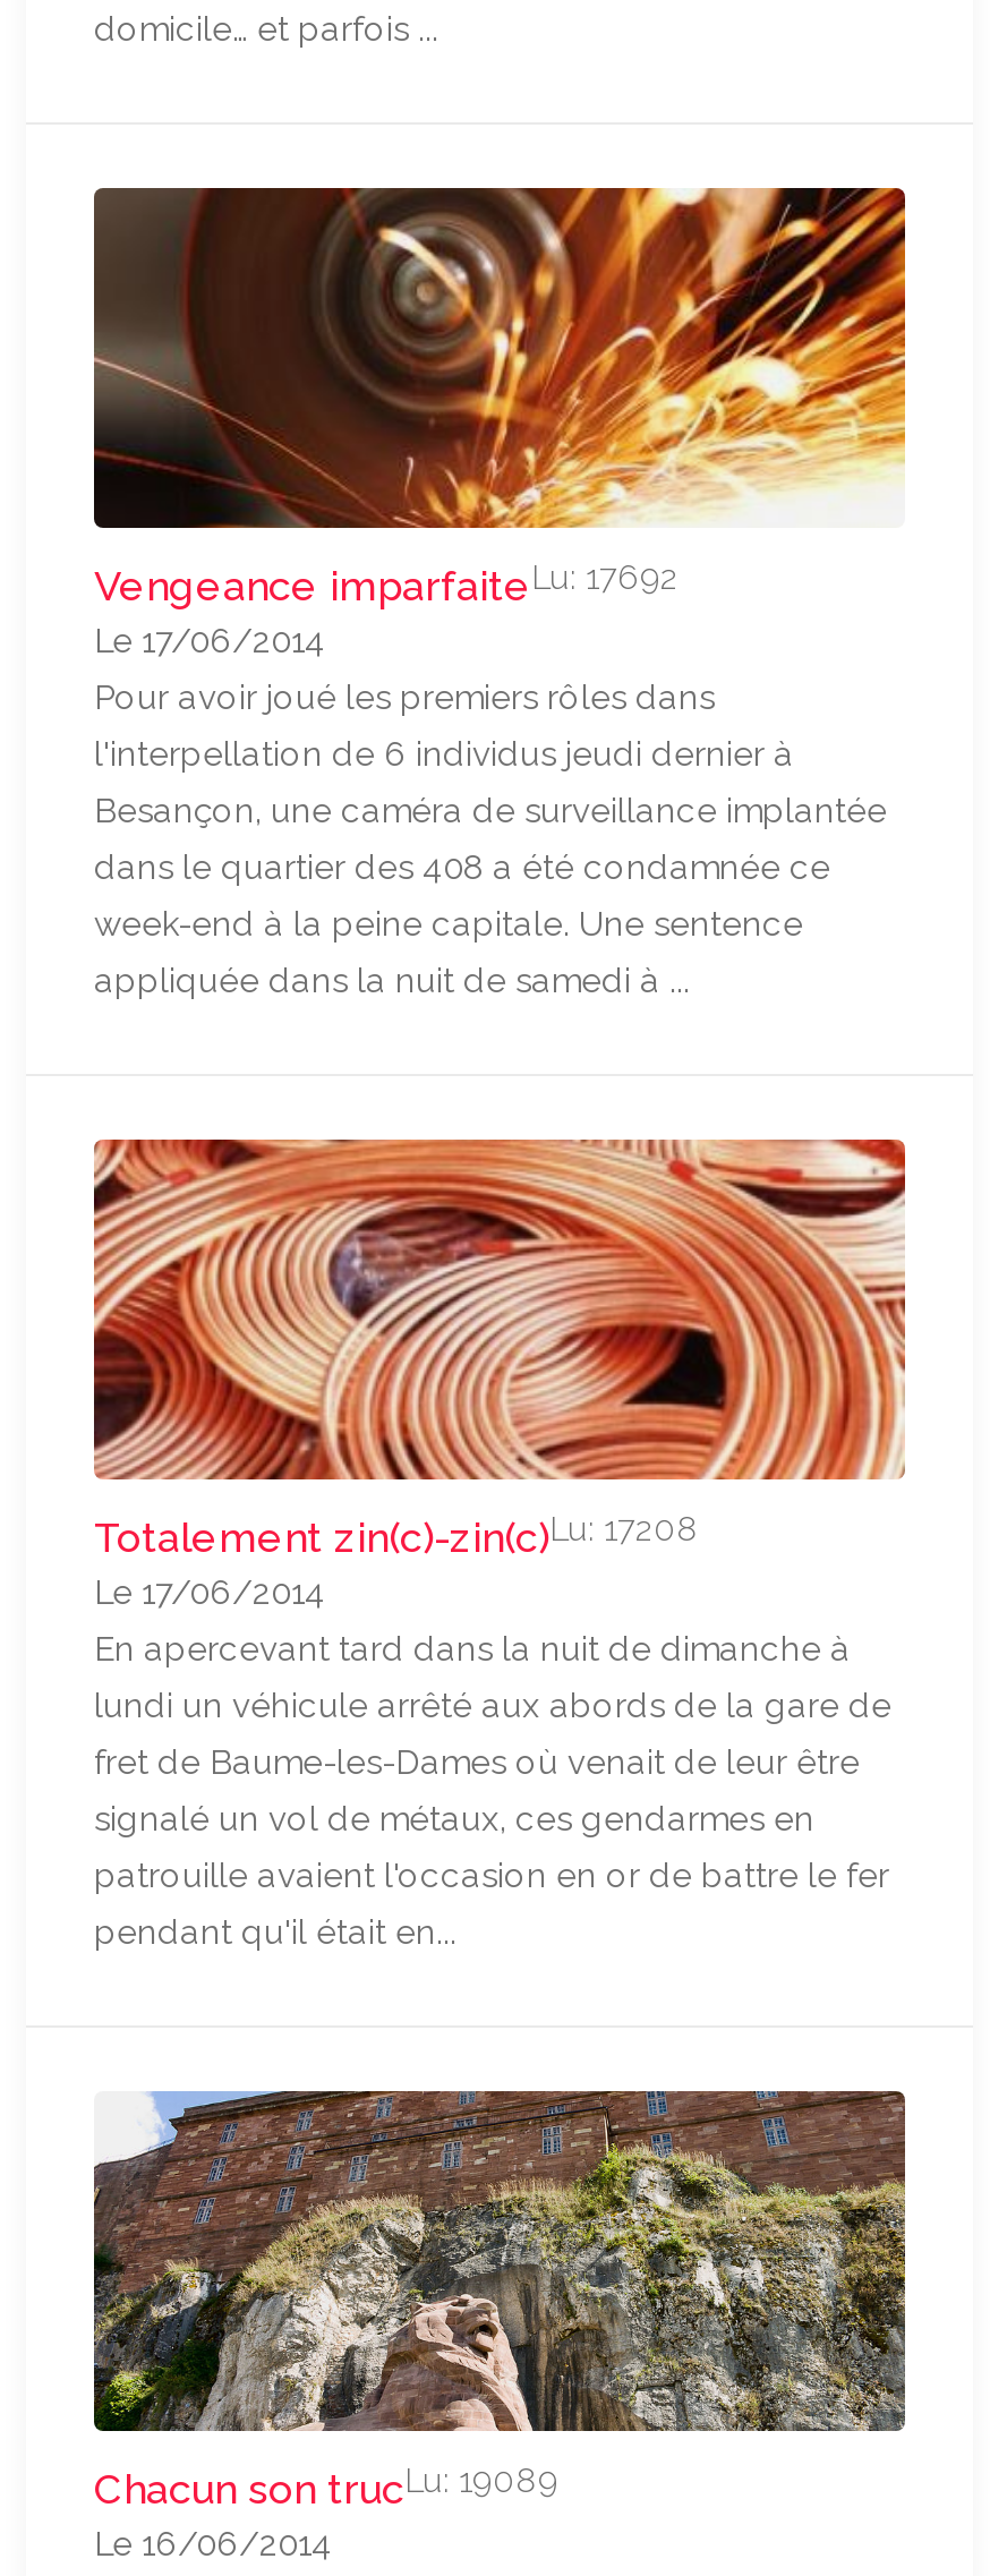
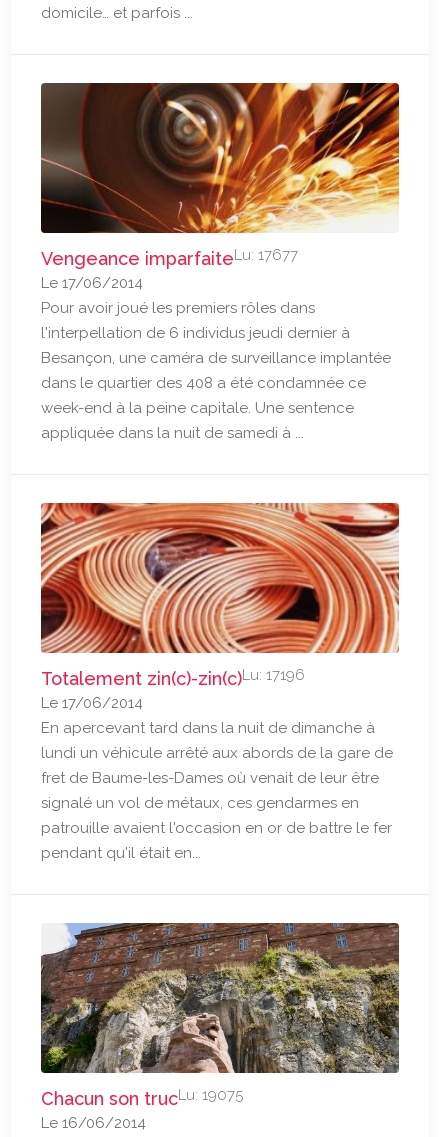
- Vengeance imparfaiteLu: 17692
+ Vengeance imparfaiteLu: 17677

- Totalement zin(c)-zin(c)Lu: 17208
+ Totalement zin(c)-zin(c)Lu: 17196

- Chacun son trucLu: 19089
+ Chacun son trucLu: 19075
